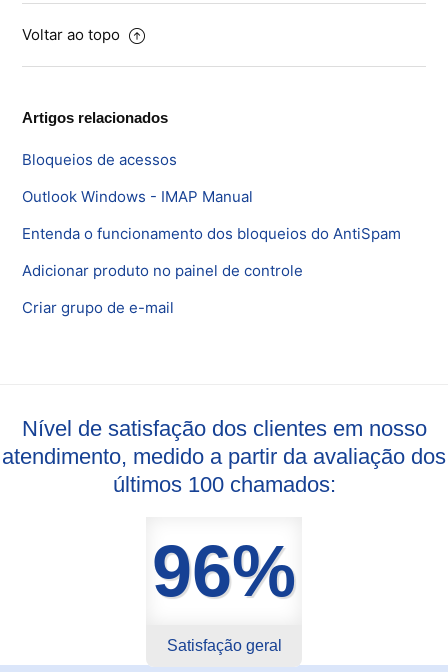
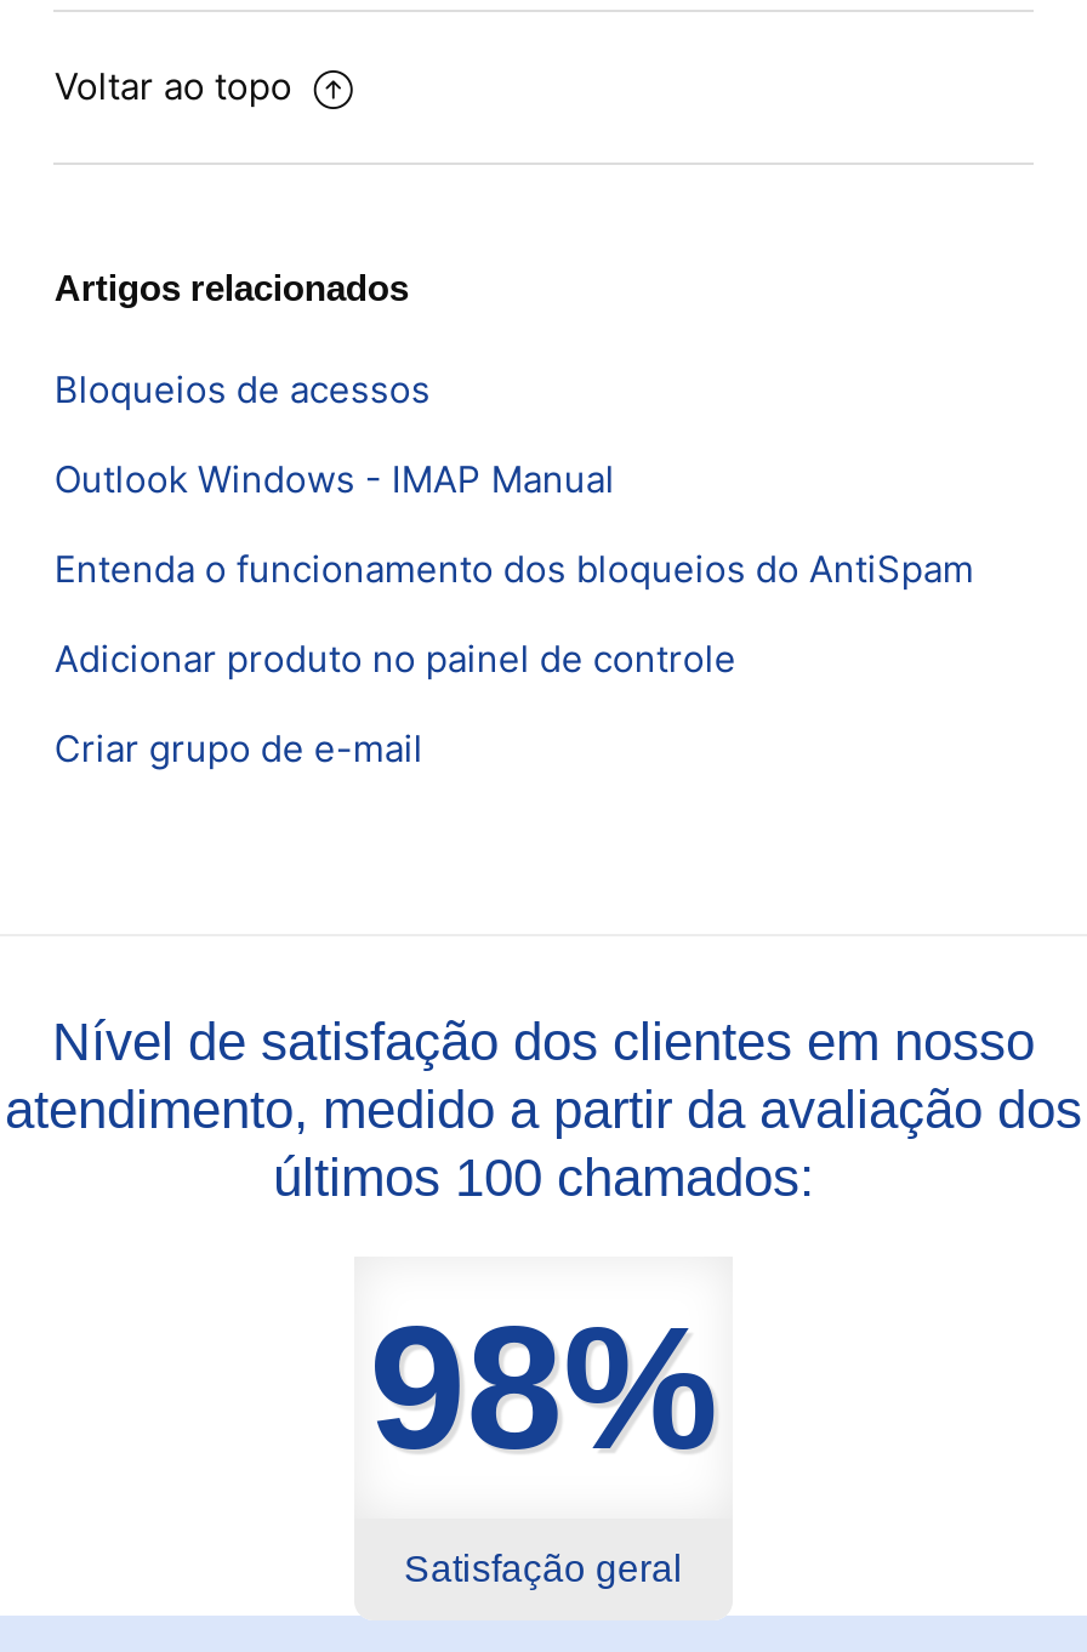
- 96%
+ 98%
